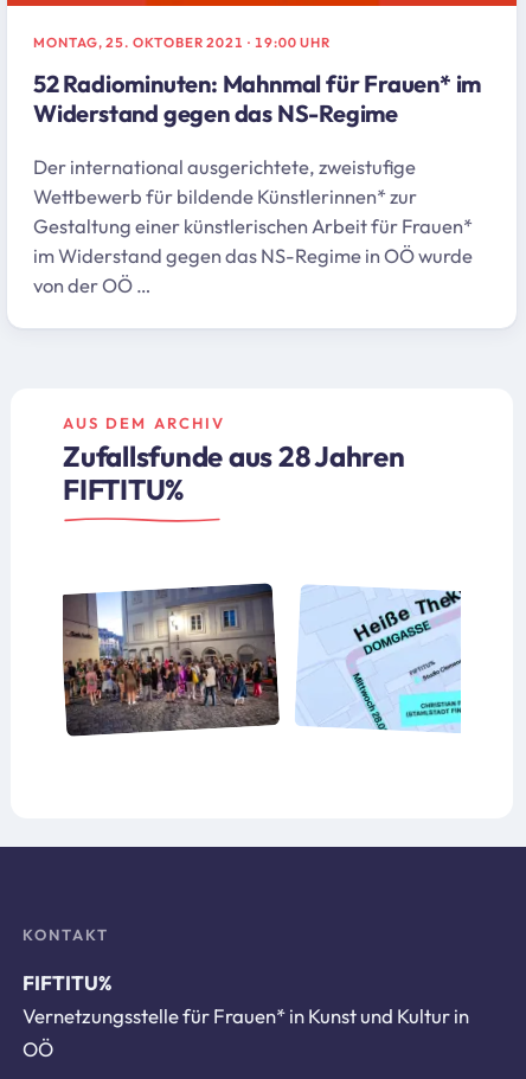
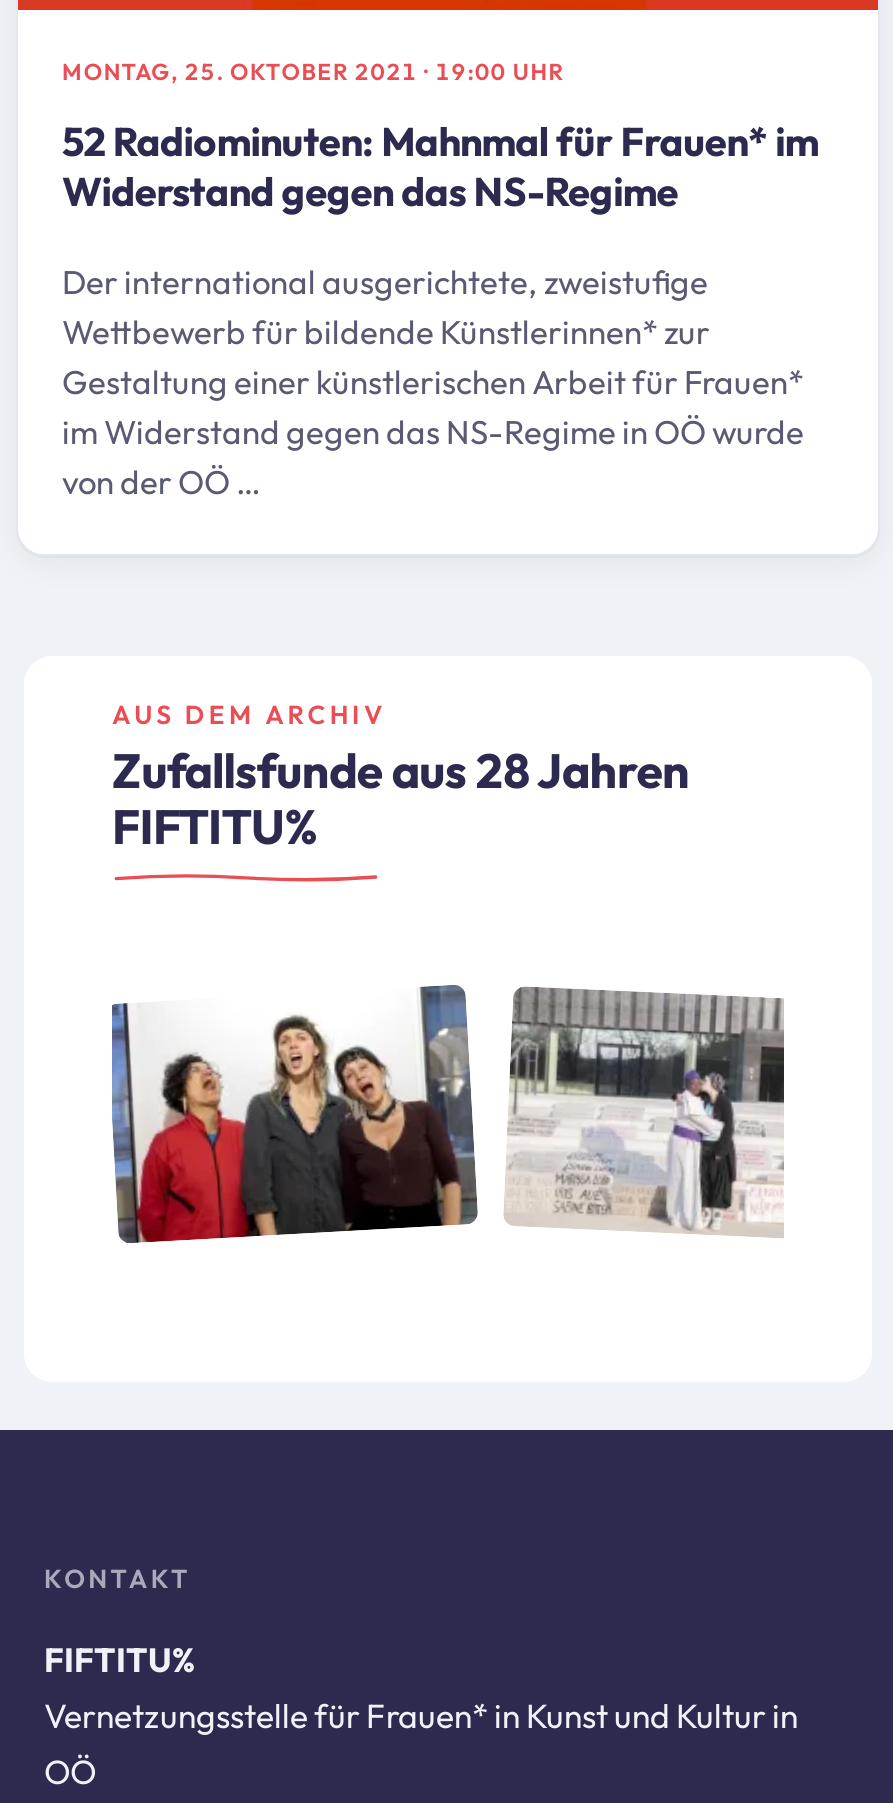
- [image]
+ [image]

- [image]
+ [image]
